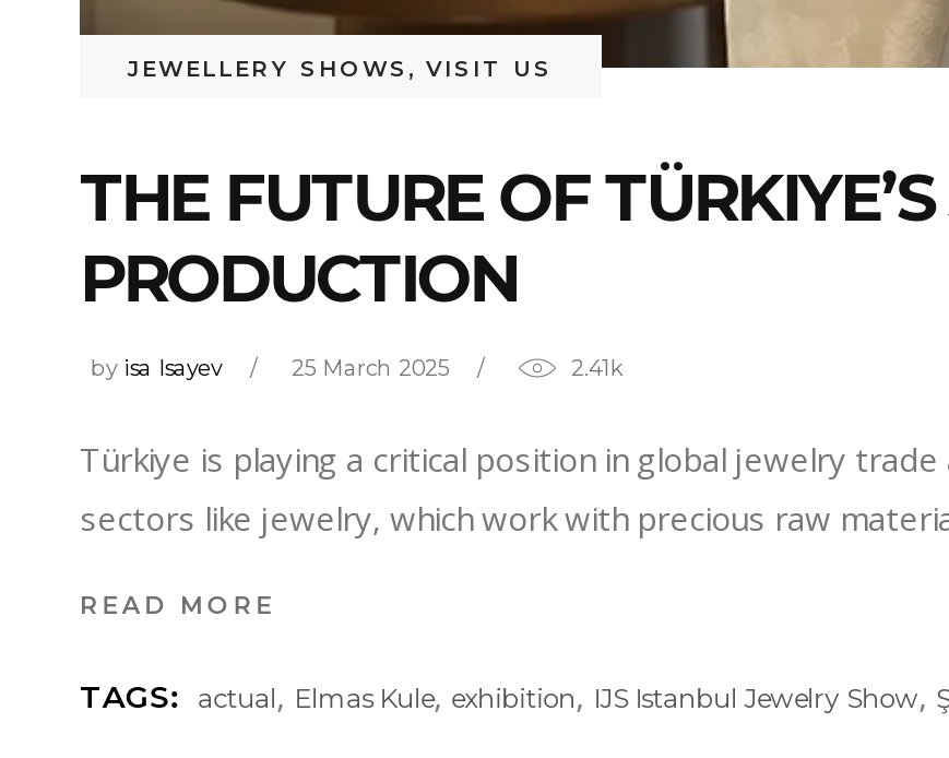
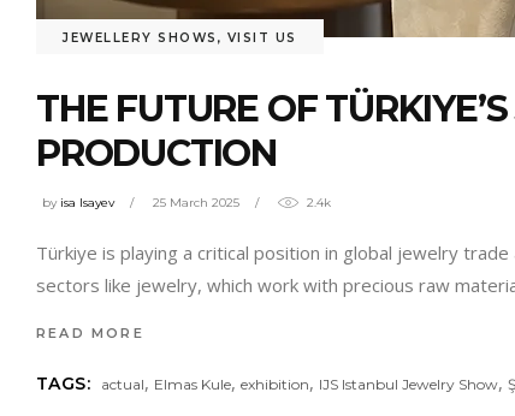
- 2.41k
+ 2.4k
